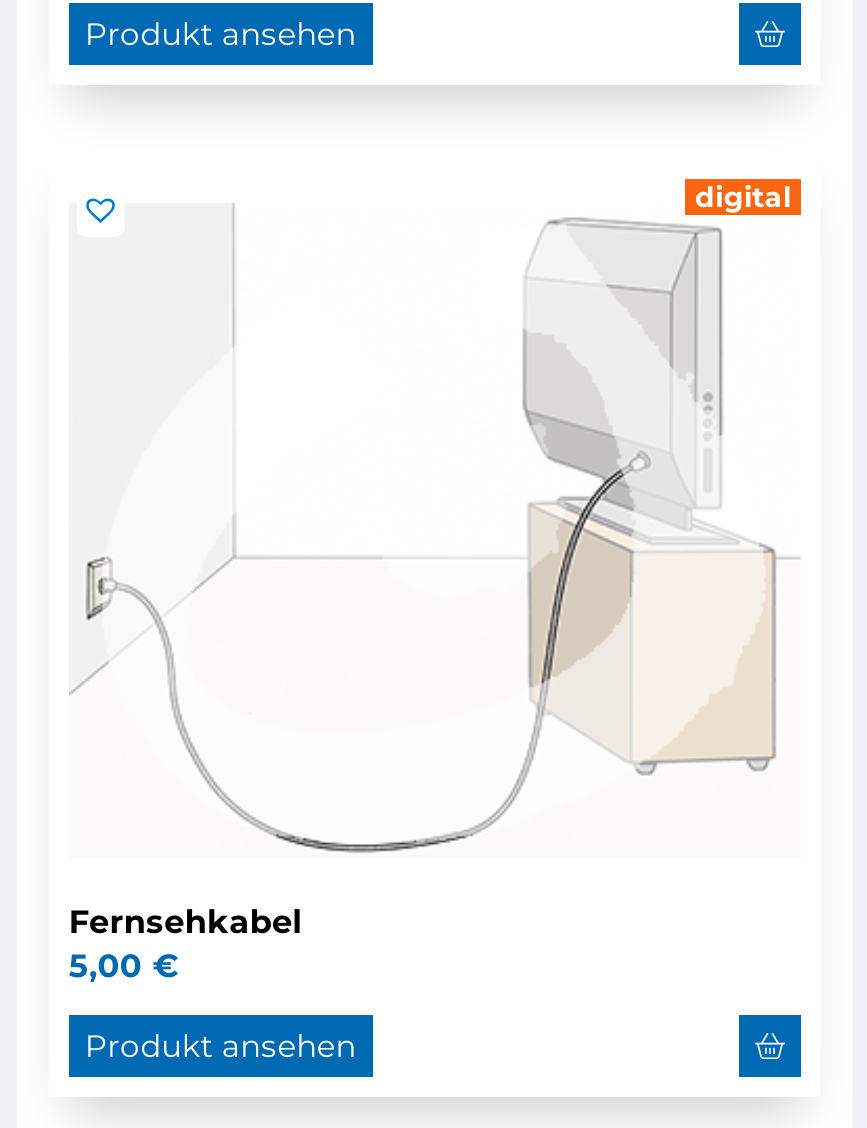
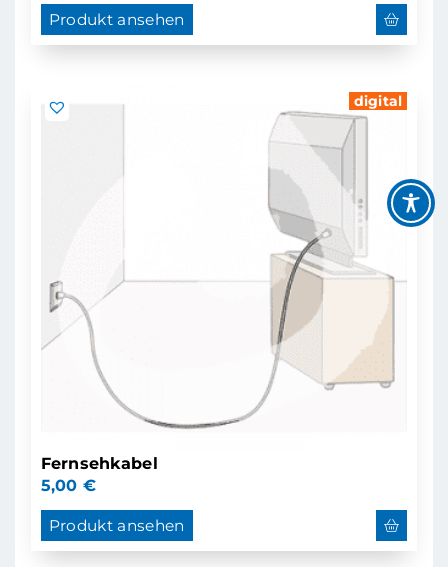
+ [image]
